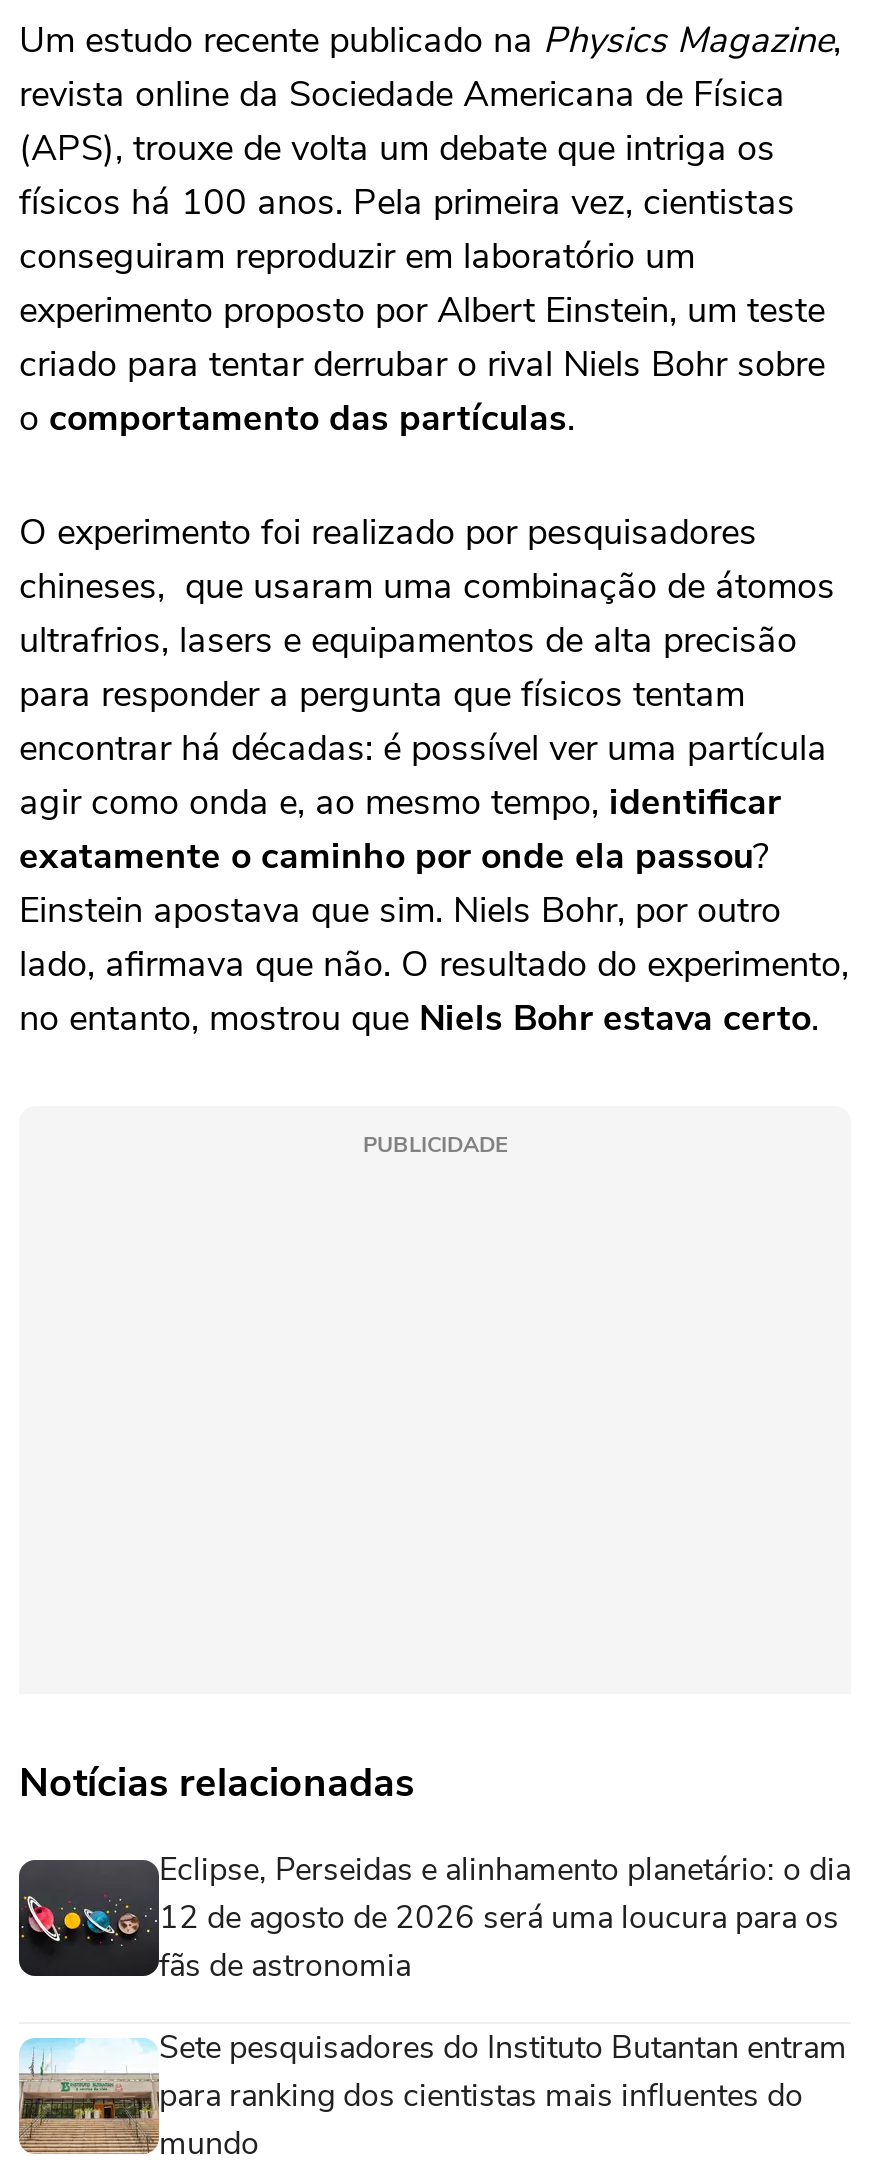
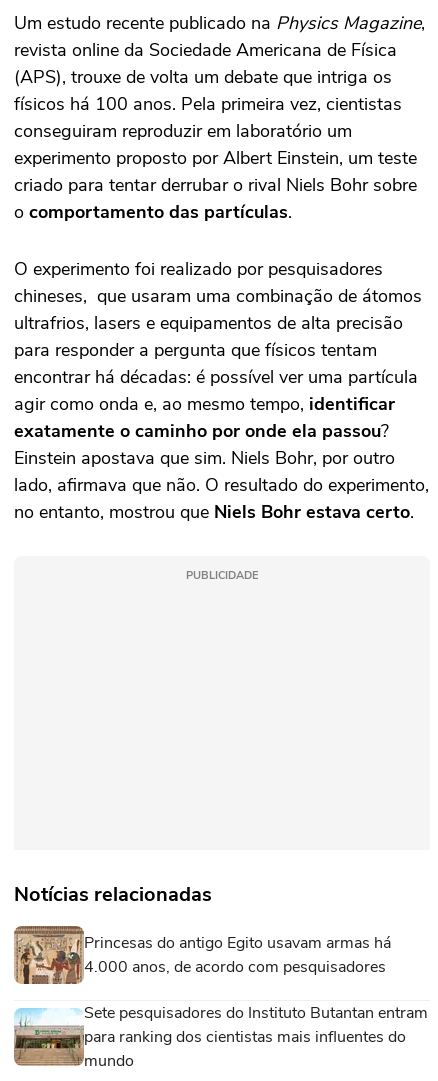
- [image]
- Eclipse, Perseidas e alinhamento planetário: o dia
- 12 de agosto de 2026 será uma loucura para os
- fãs de astronomia
+ [image]
+ Princesas do antigo Egito usavam armas há
+ 4.000 anos, de acordo com pesquisadores
